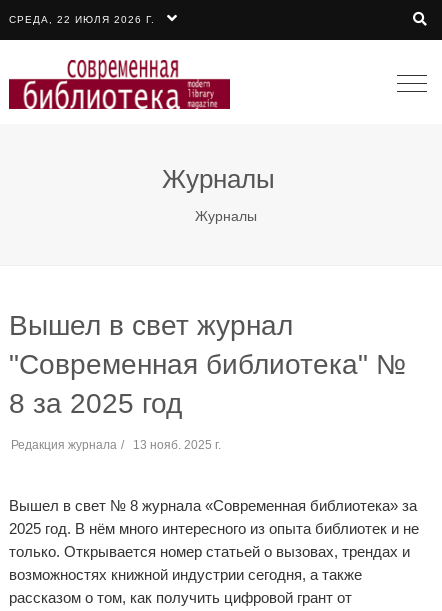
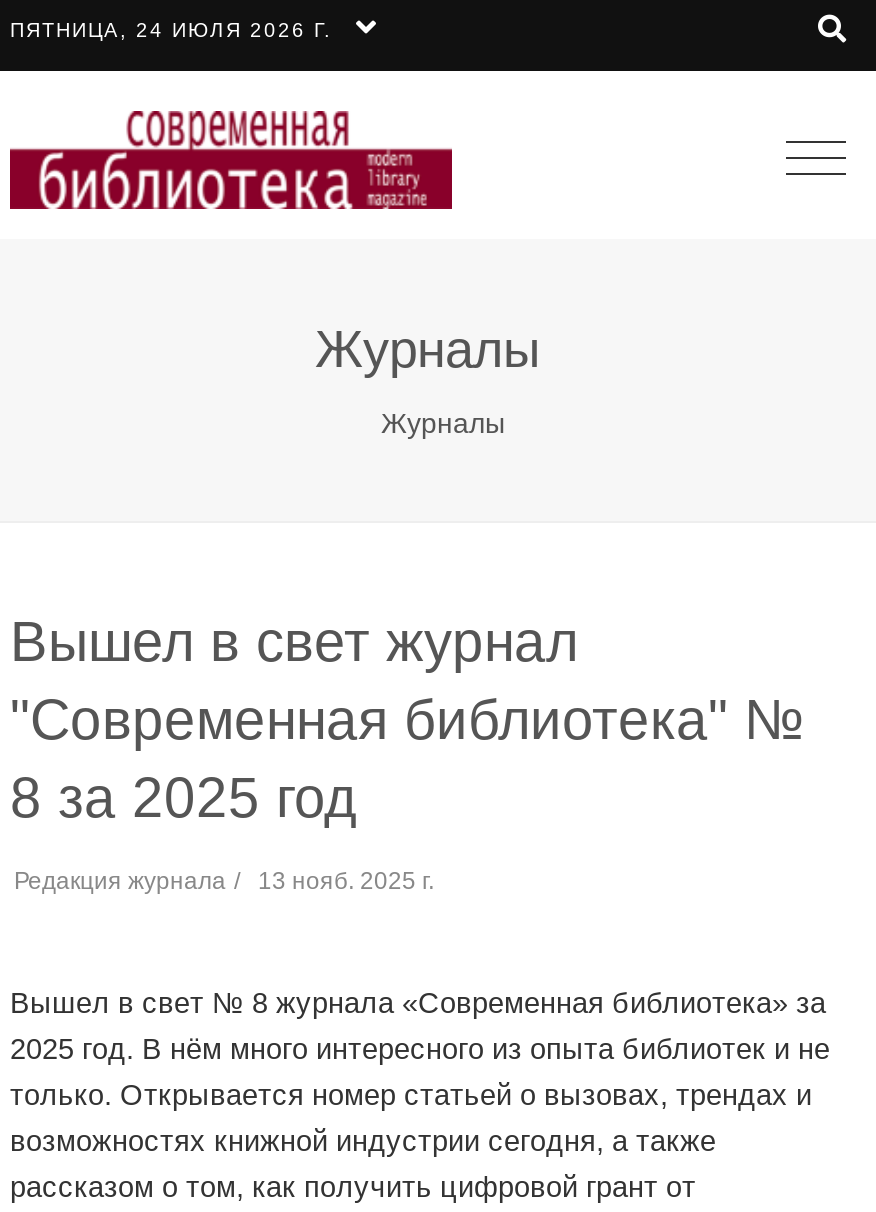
- СРЕДА, 22 ИЮЛЯ 2026 Г.
+ ПЯТНИЦА, 24 ИЮЛЯ 2026 Г.
